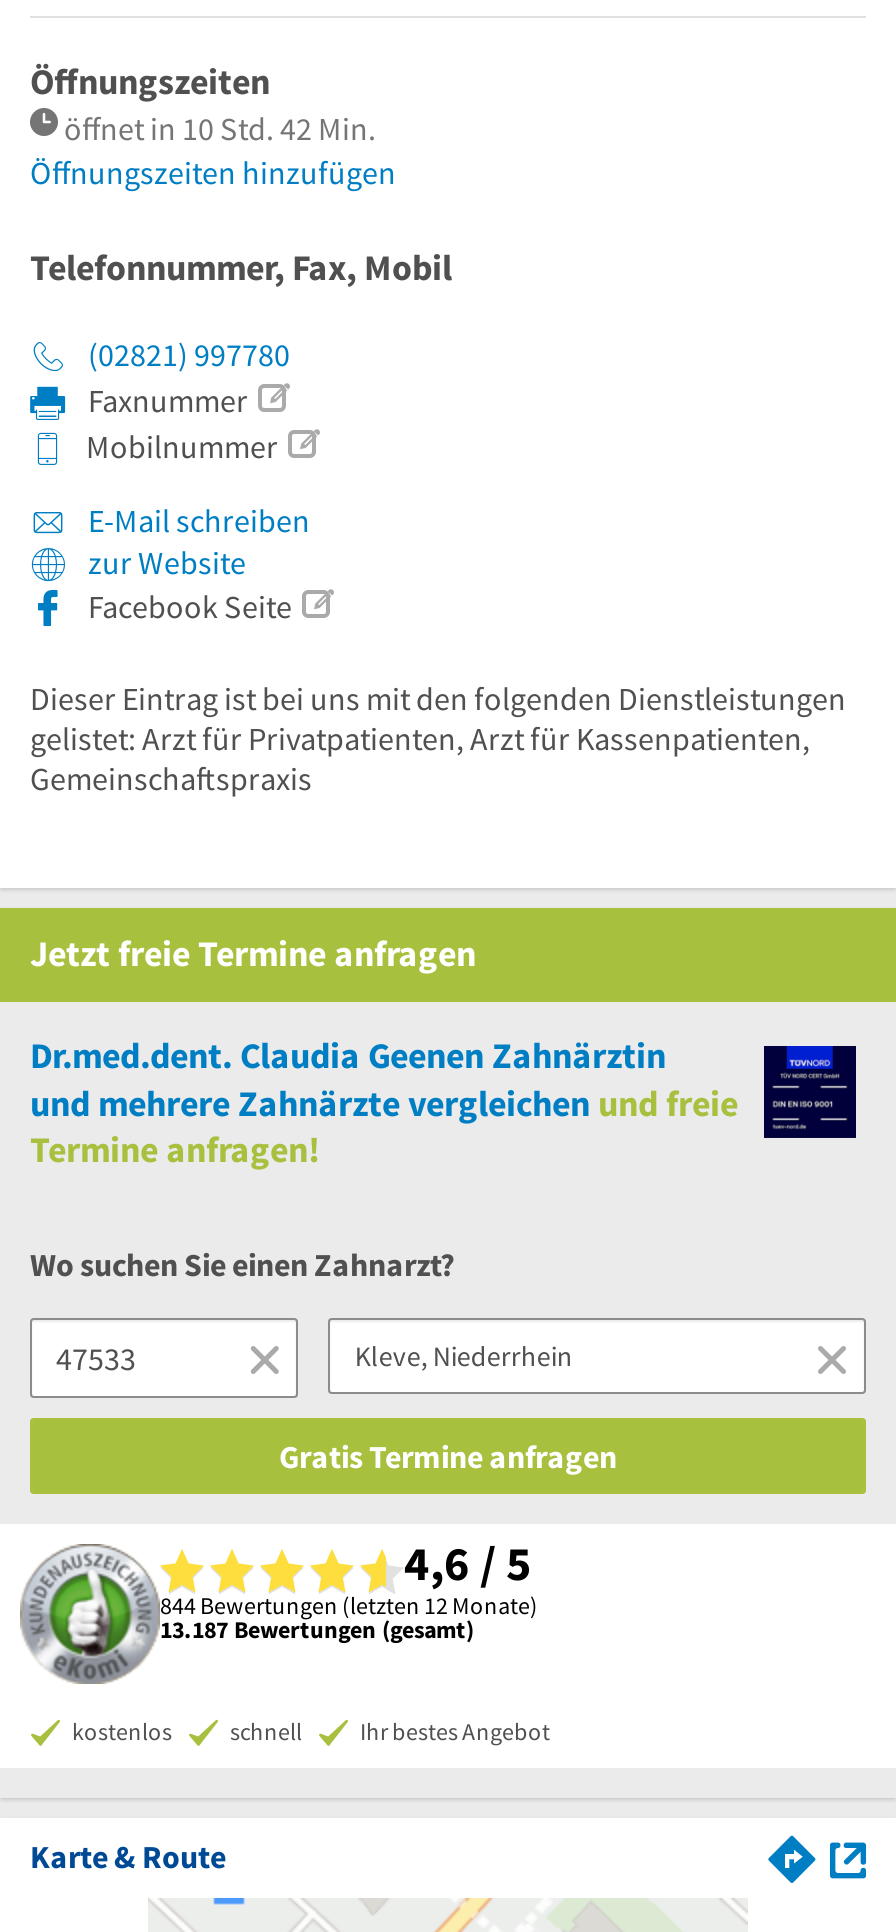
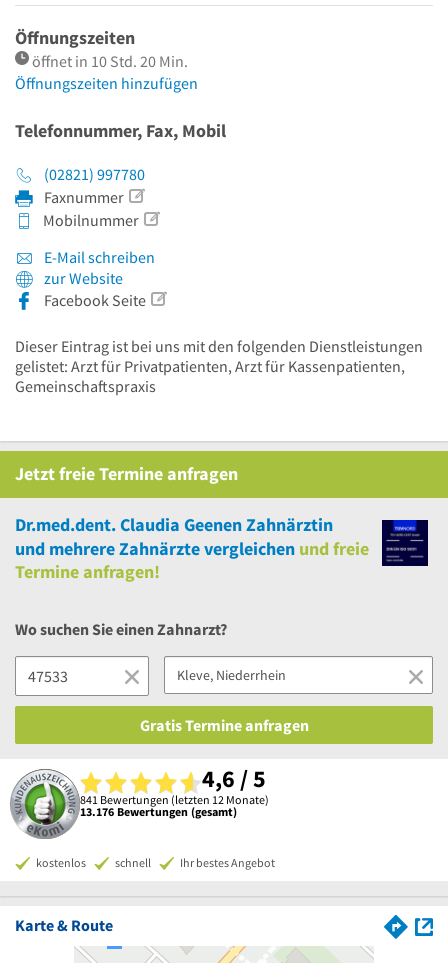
- öffnet in 10 Std. 42 Min.
+ öffnet in 10 Std. 20 Min.

- 844 Bewertungen (letzten 12 Monate)
+ 841 Bewertungen (letzten 12 Monate)

- 13.187 Bewertungen (gesamt)
+ 13.176 Bewertungen (gesamt)
